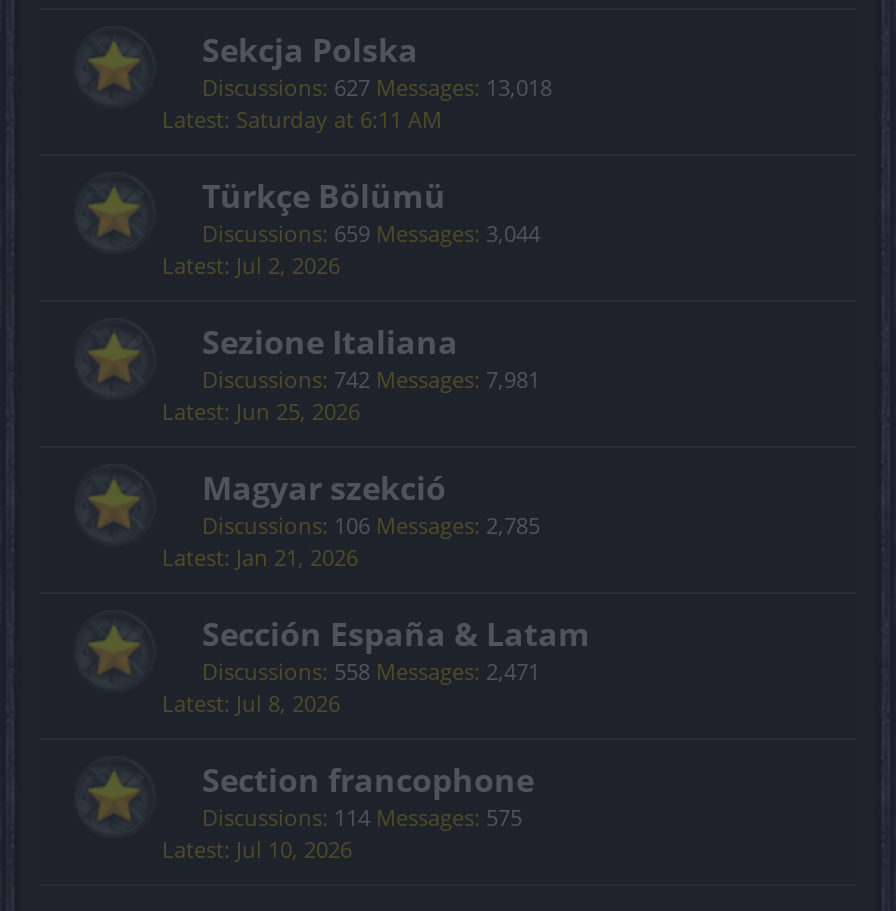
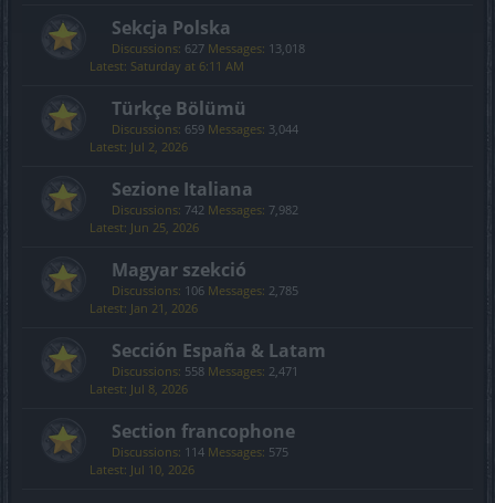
- Discussions: 742 Messages: 7,981
+ Discussions: 742 Messages: 7,982
